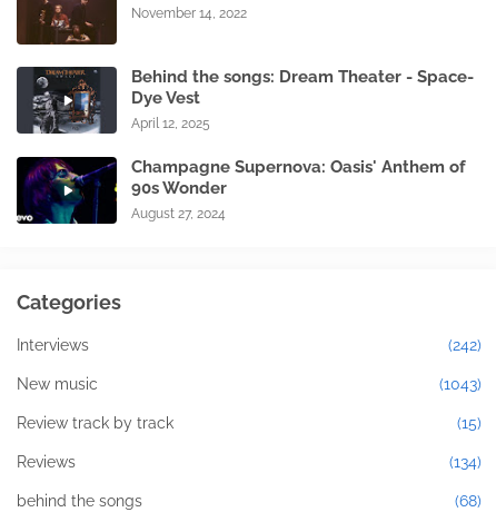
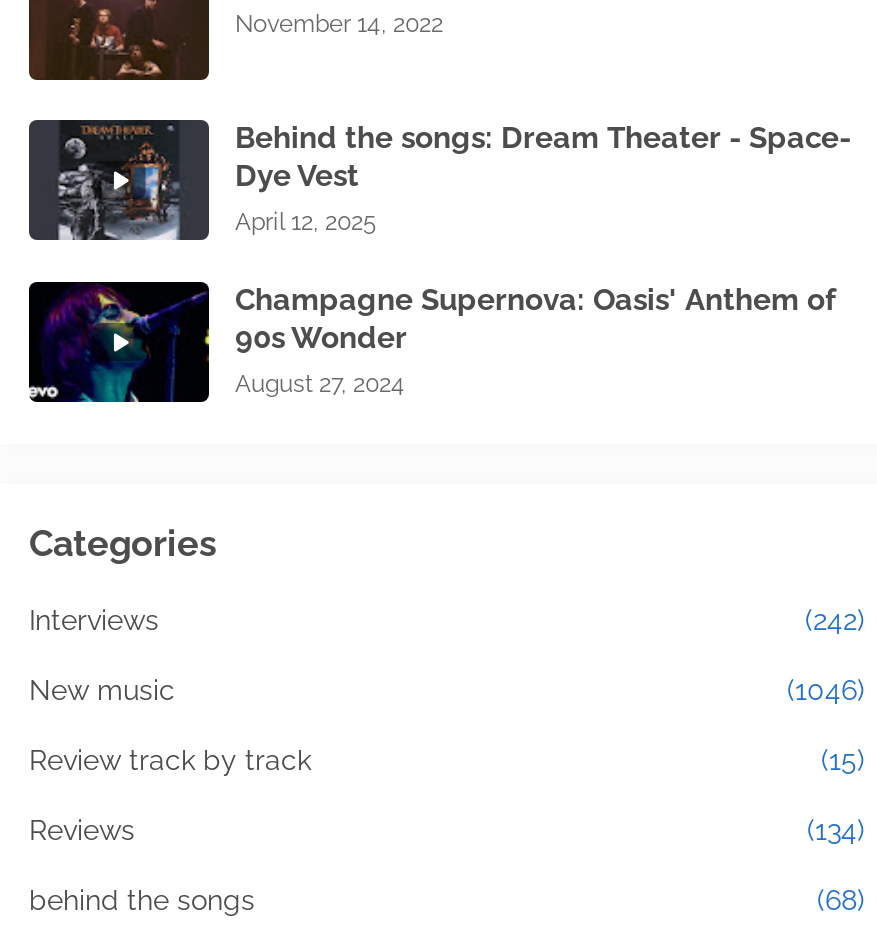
- (1043)
+ (1046)
